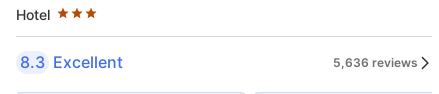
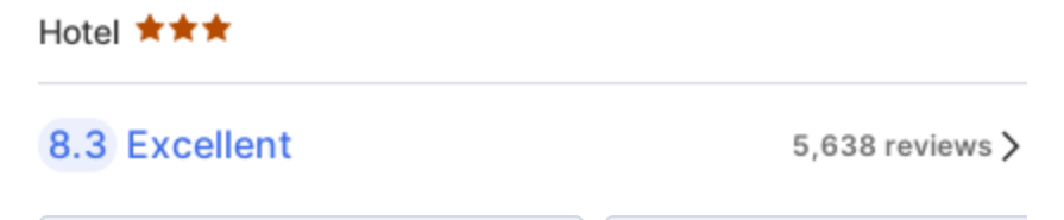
- 5,636 reviews
+ 5,638 reviews
